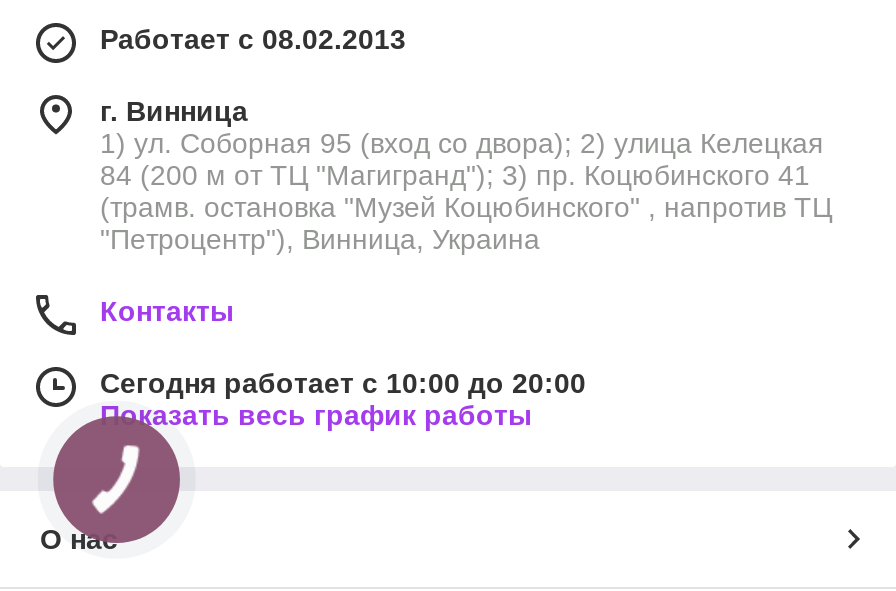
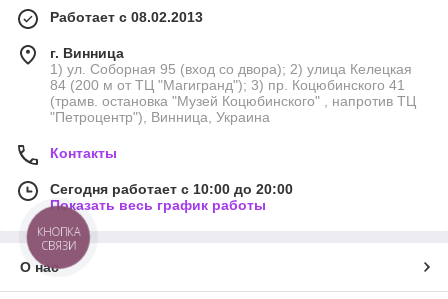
+ КНОПКА
+ СВЯЗИ
